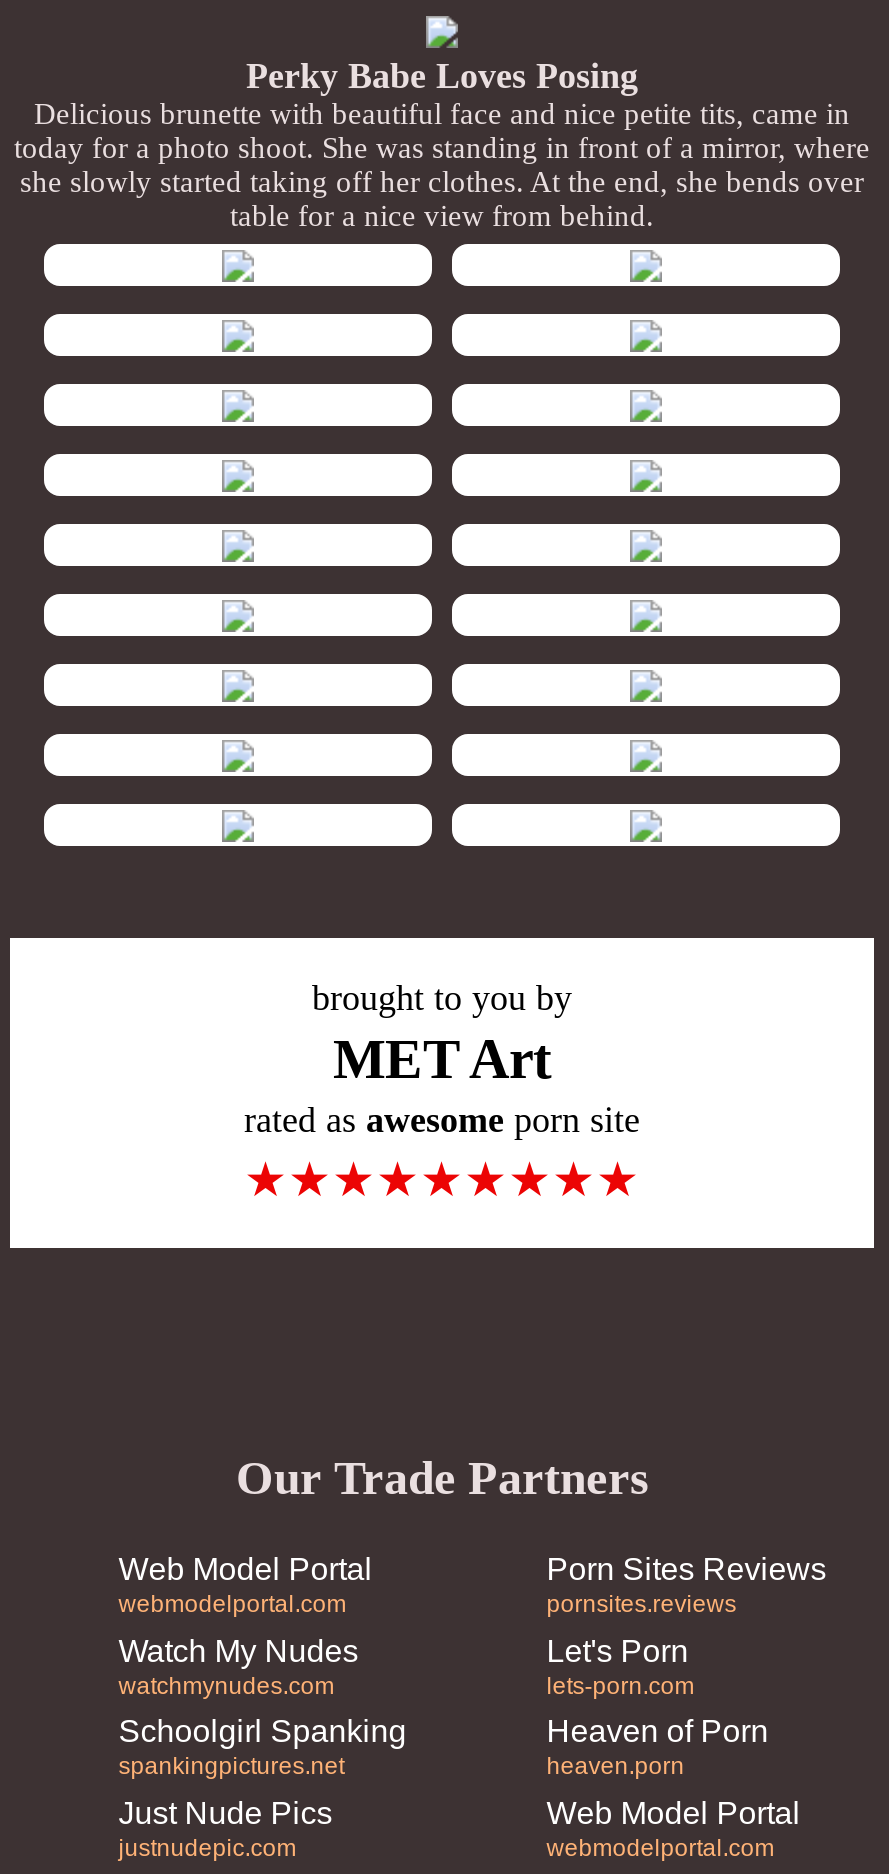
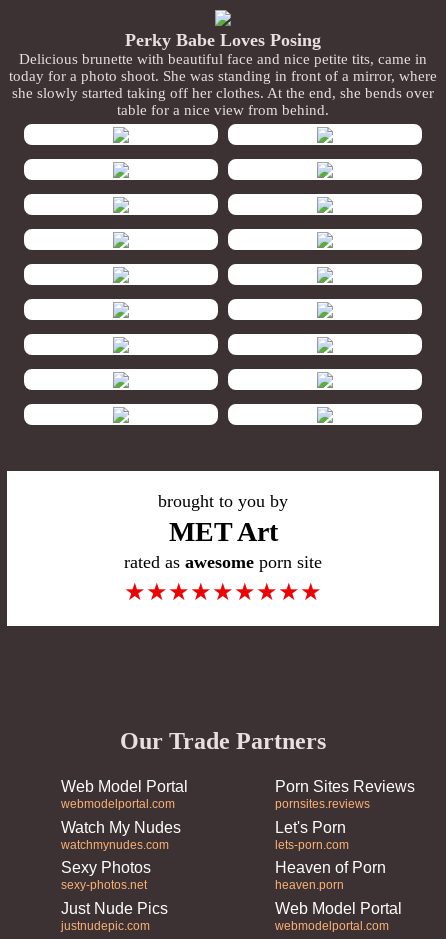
- Schoolgirl Spanking
- spankingpictures.net
+ Sexy Photos
+ sexy-photos.net
